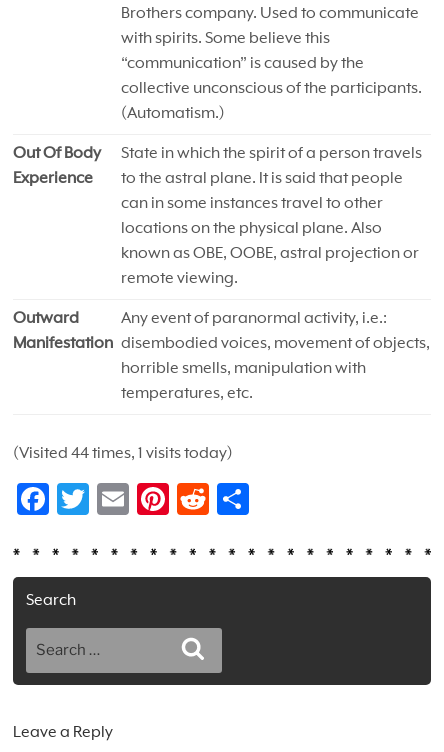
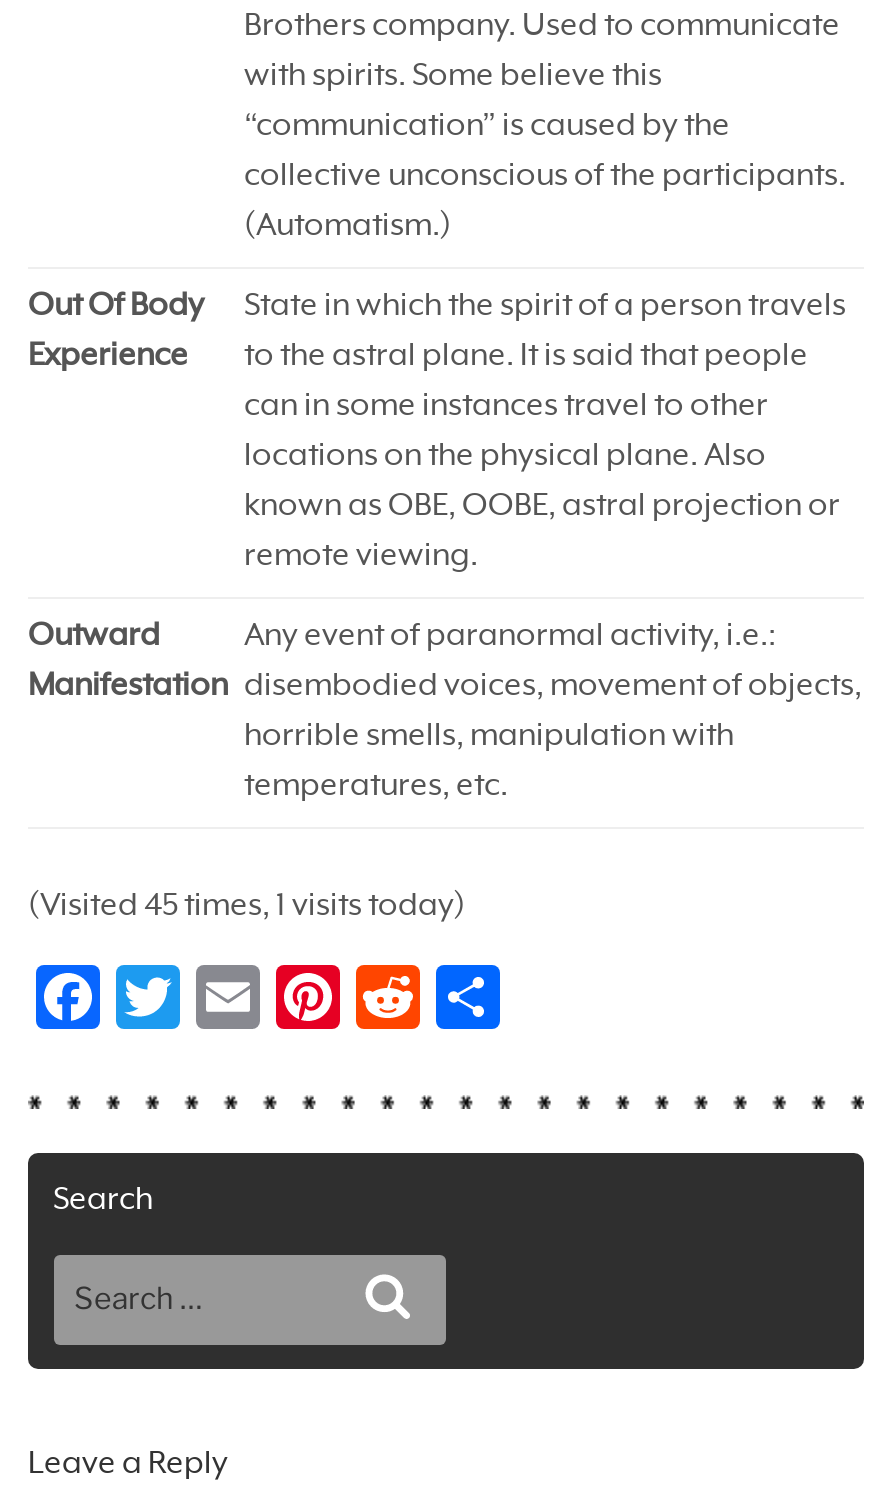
- (Visited 44 times, 1 visits today)
+ (Visited 45 times, 1 visits today)
